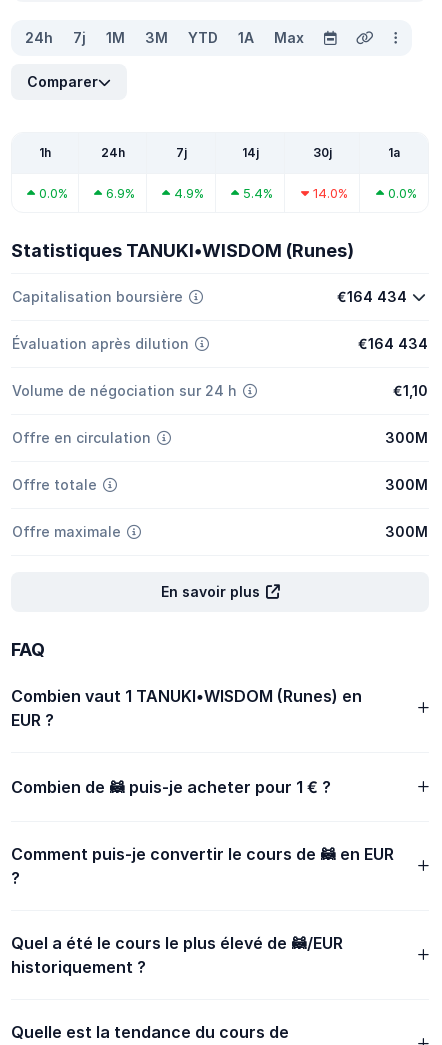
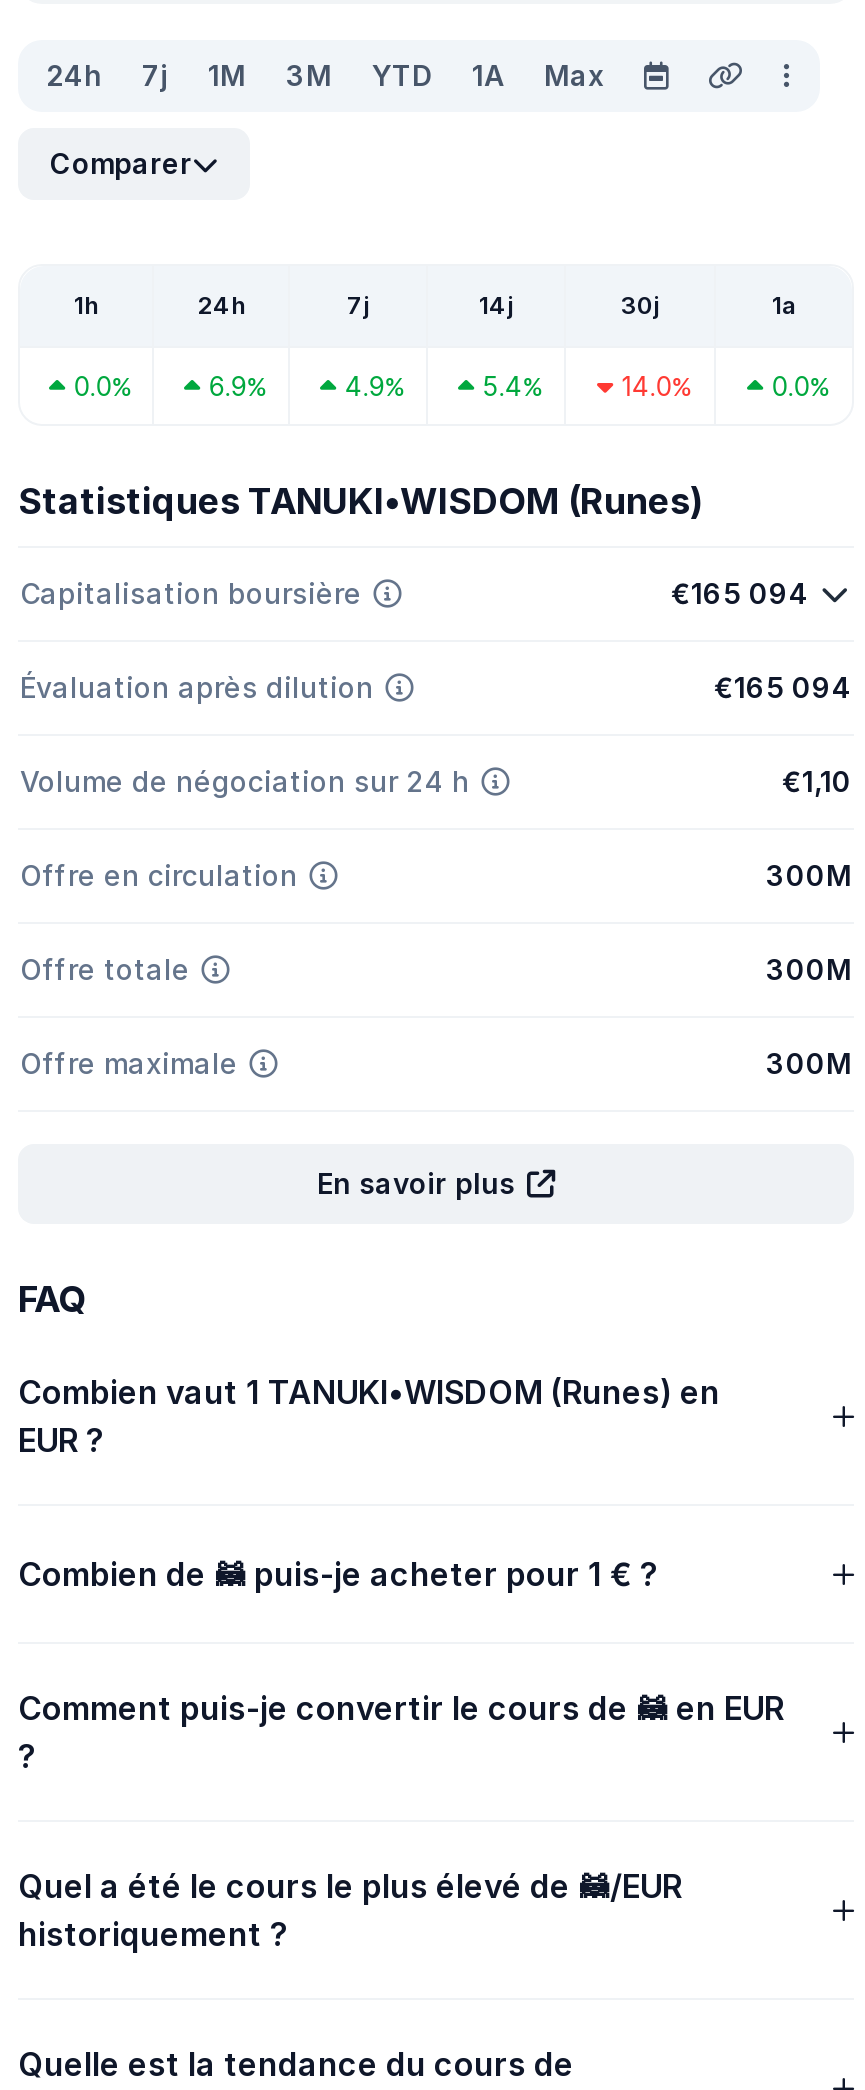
- €164 434
+ €165 094

- €164 434
+ €165 094
